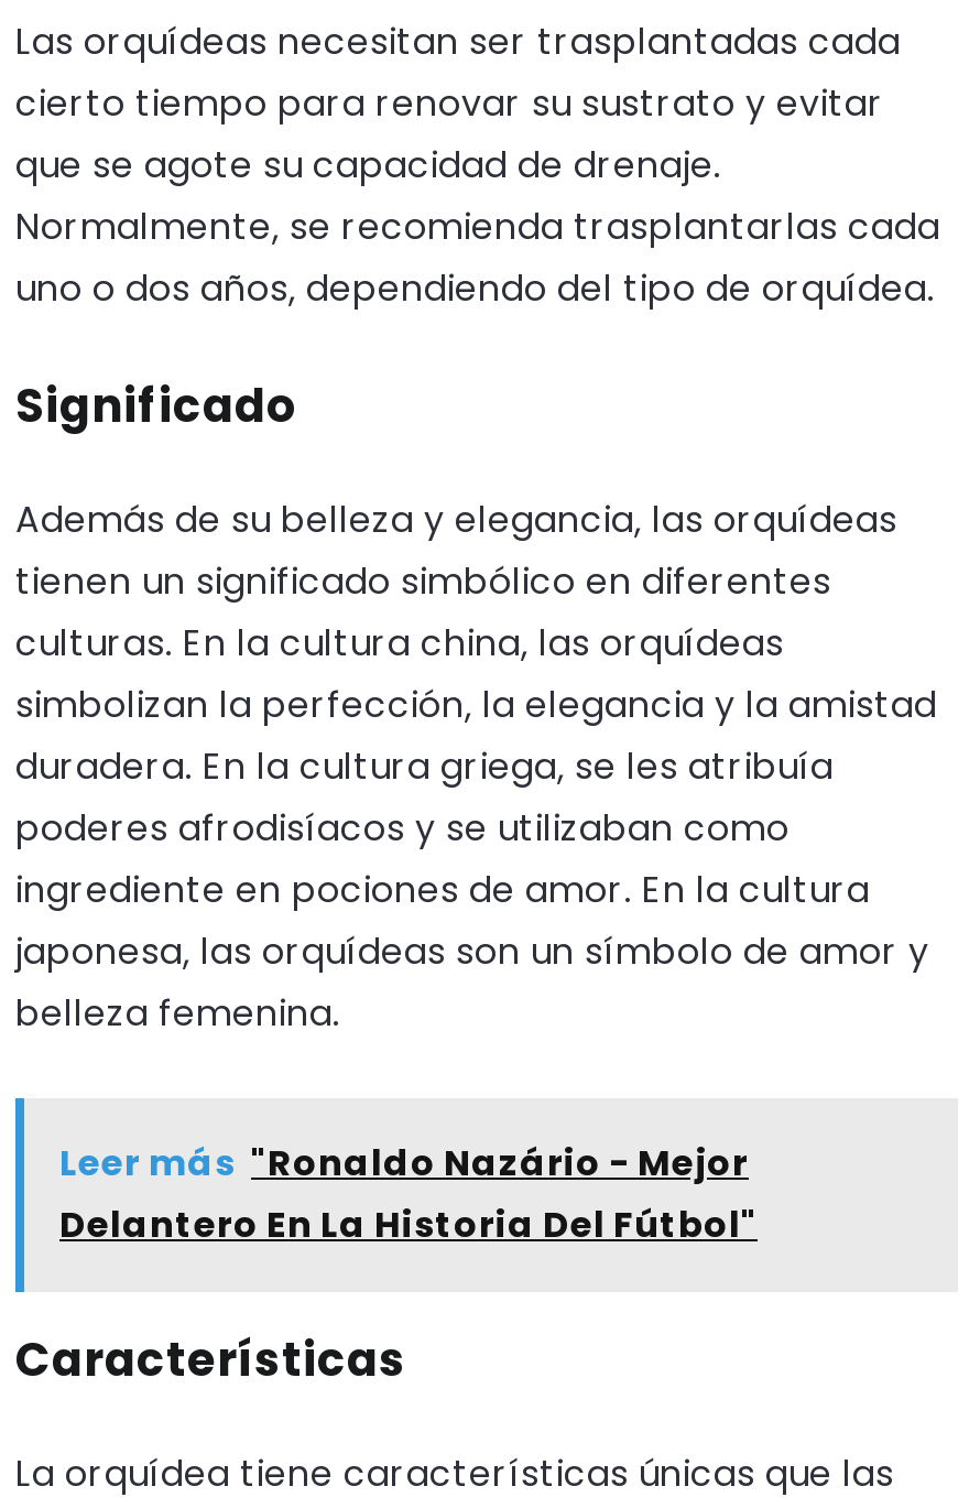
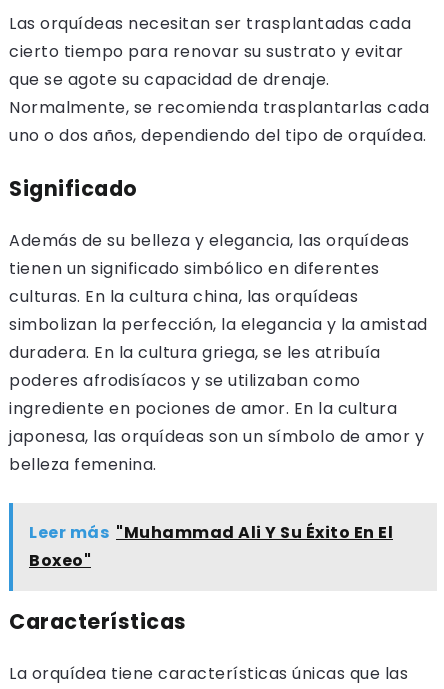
- Leer más "Ronaldo Nazário - Mejor
- Delantero En La Historia Del Fútbol"
+ Leer más "Muhammad Ali Y Su Éxito En El
+ Boxeo"
